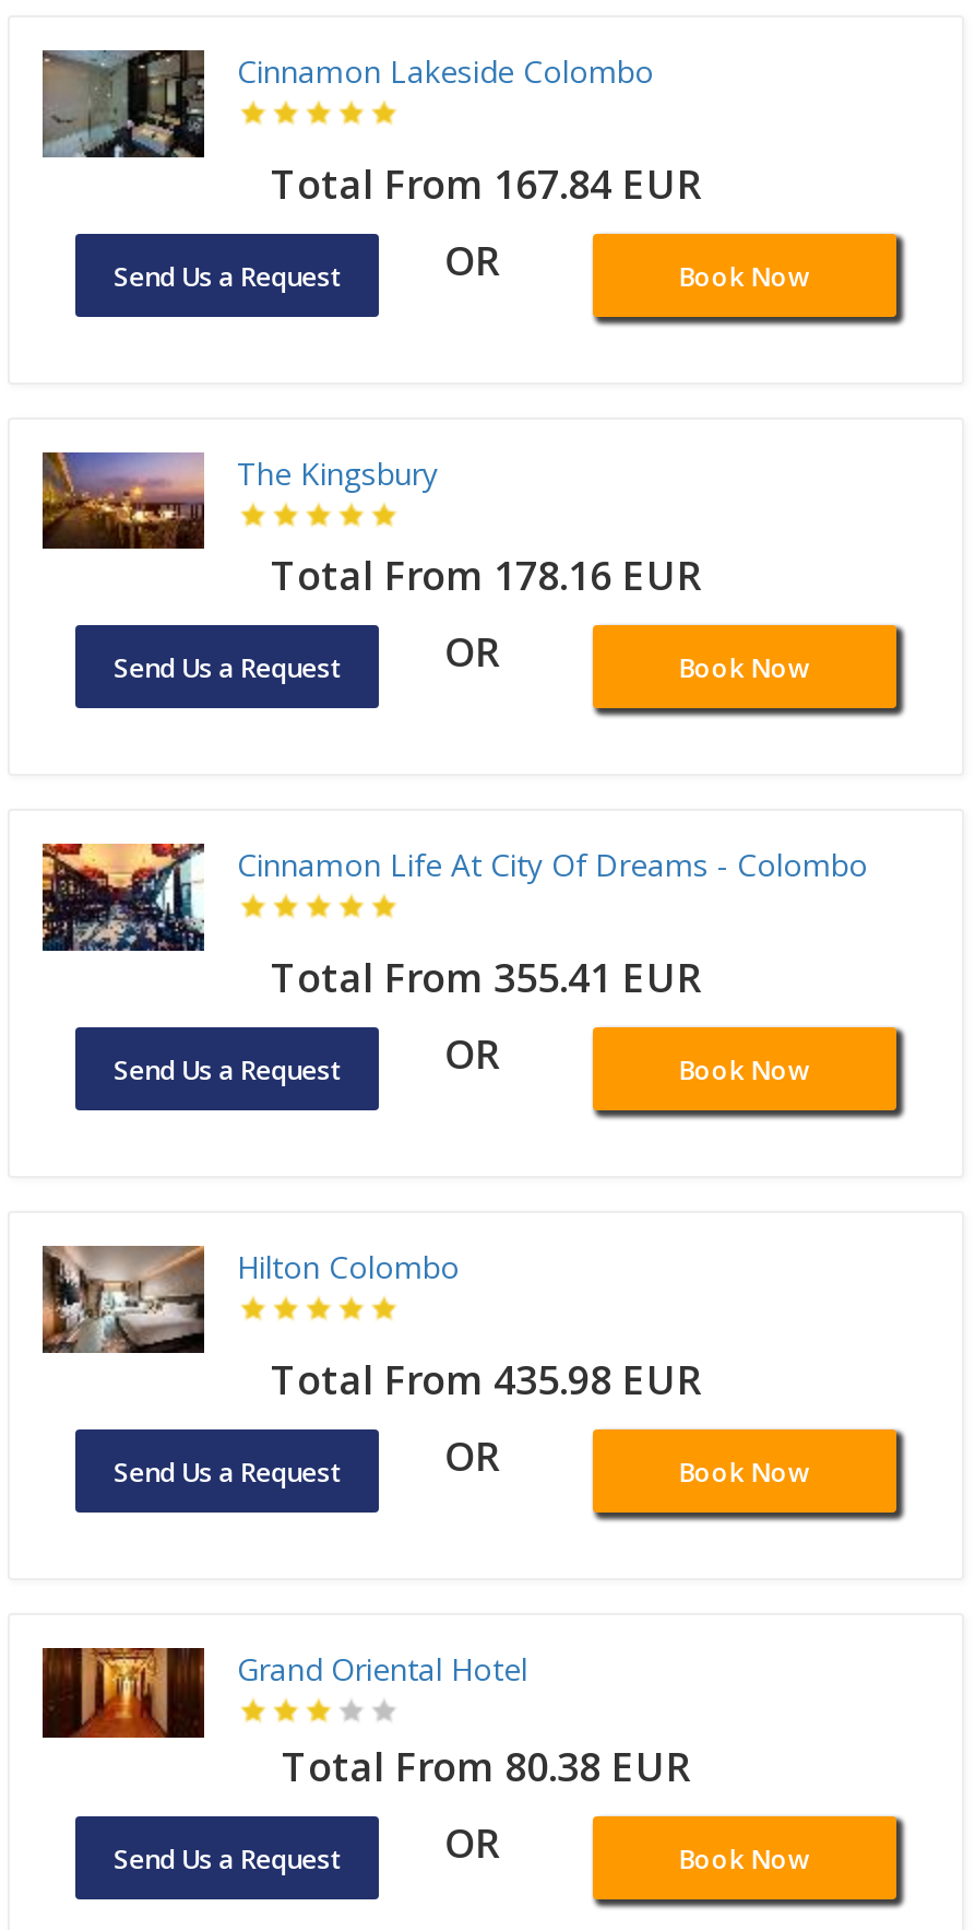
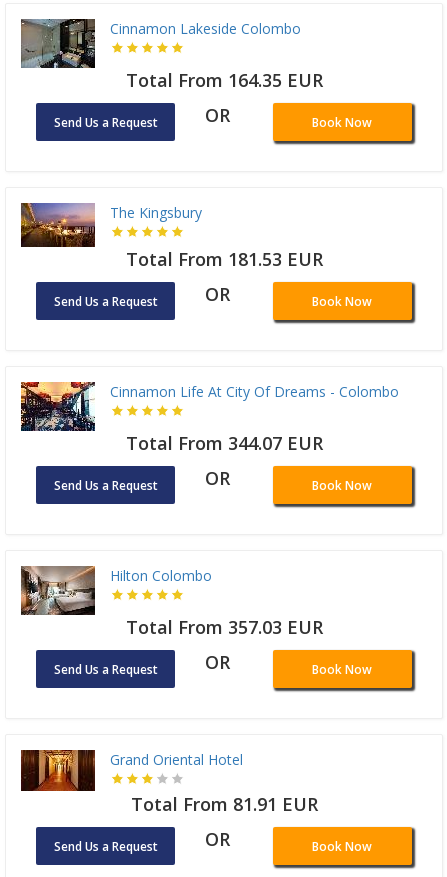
- Total From 167.84 EUR
+ Total From 164.35 EUR

- Total From 178.16 EUR
+ Total From 181.53 EUR

- Total From 355.41 EUR
+ Total From 344.07 EUR

- Total From 435.98 EUR
+ Total From 357.03 EUR

- Total From 80.38 EUR
+ Total From 81.91 EUR
